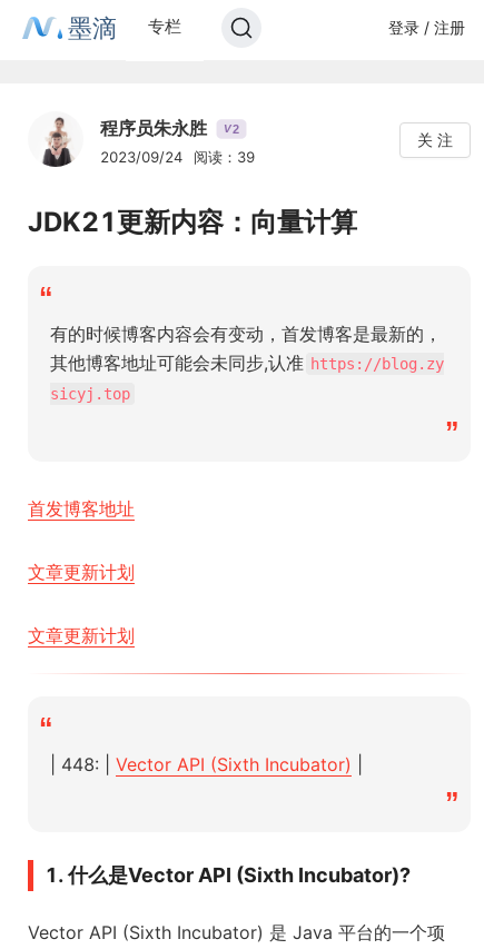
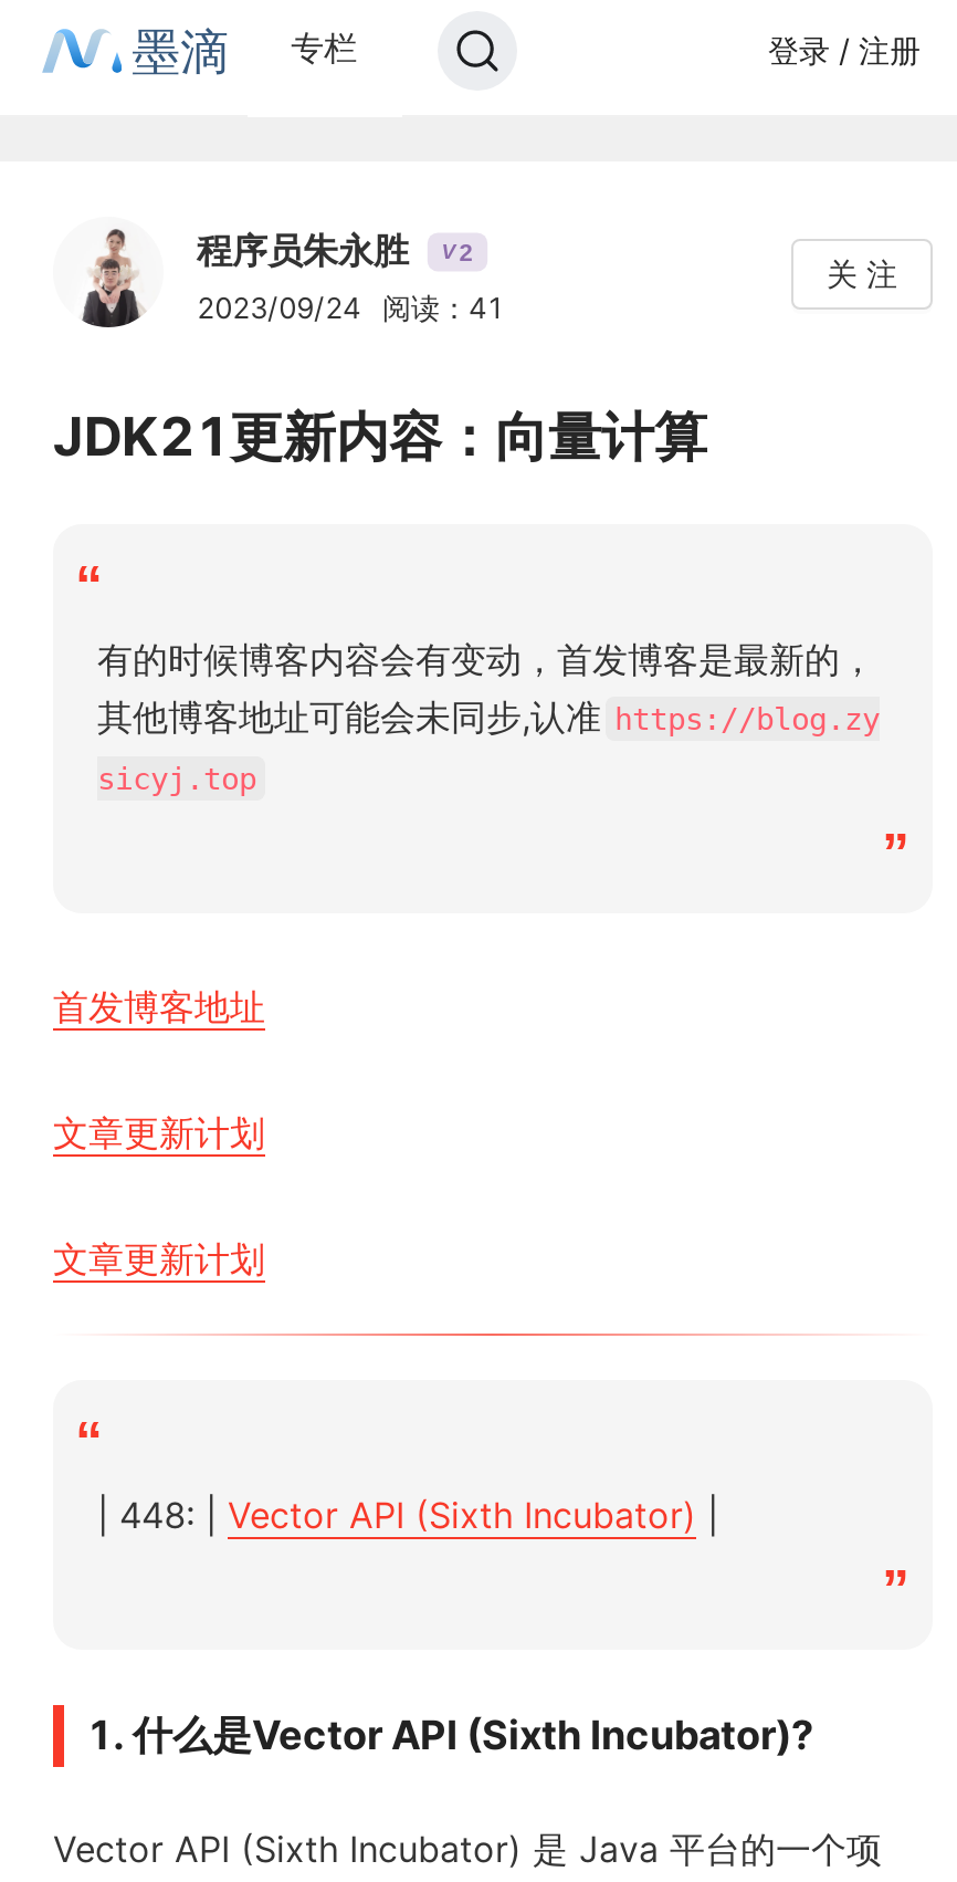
- 2023/09/24 阅读：39
+ 2023/09/24 阅读：41
